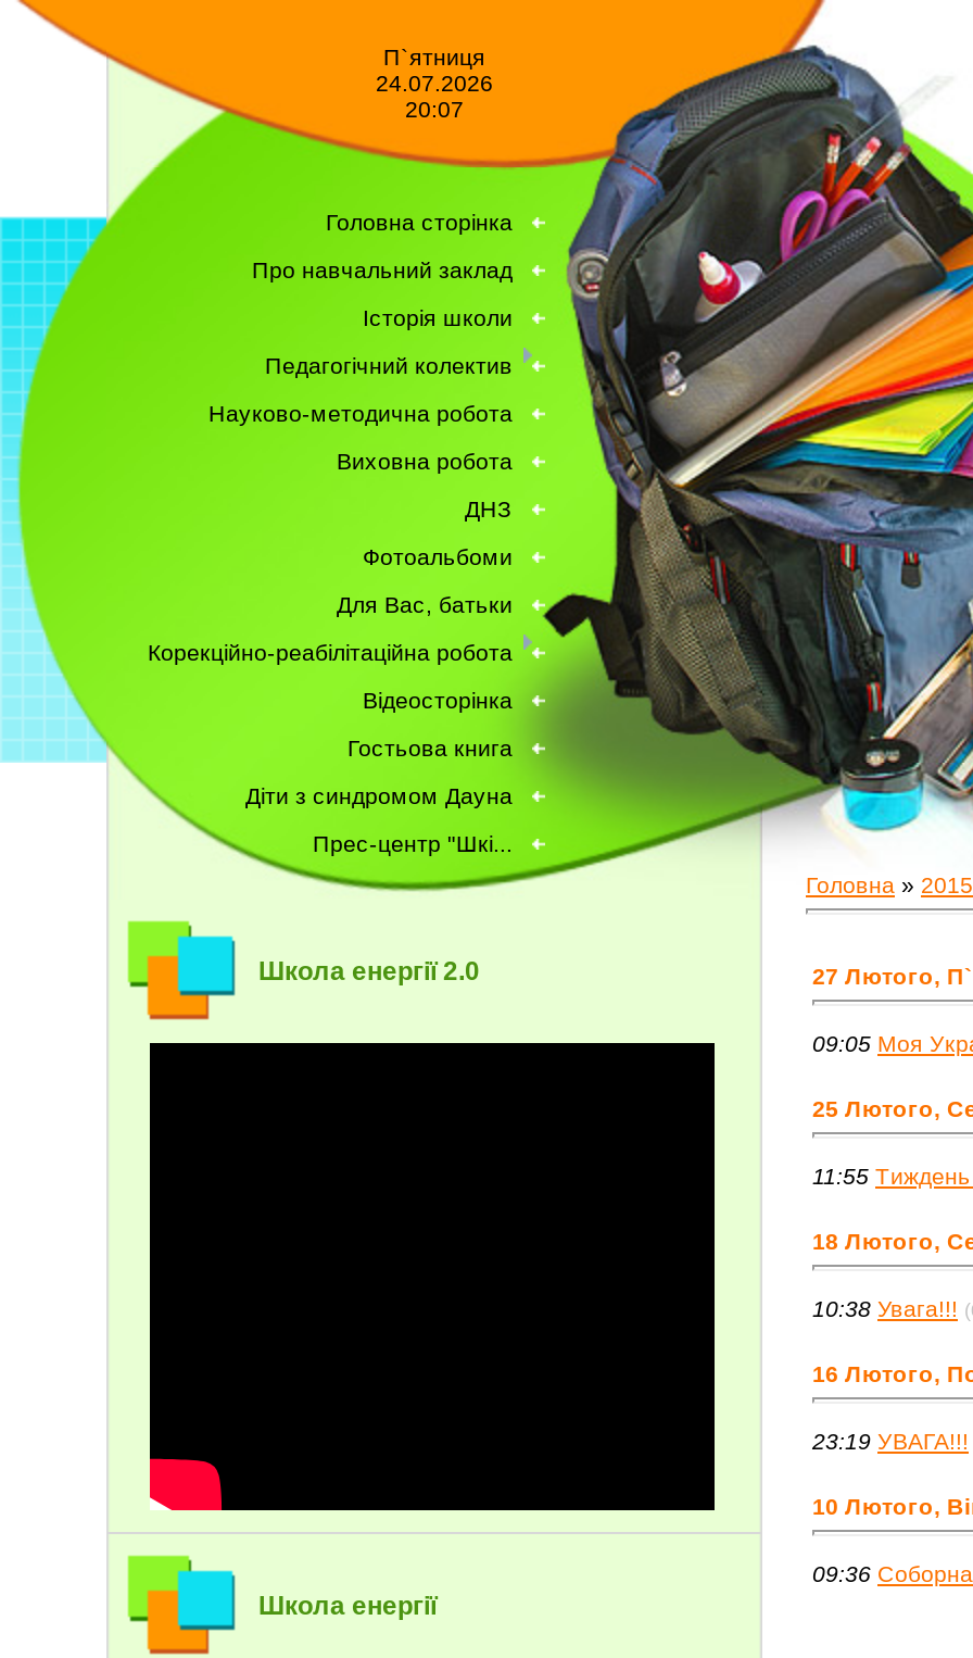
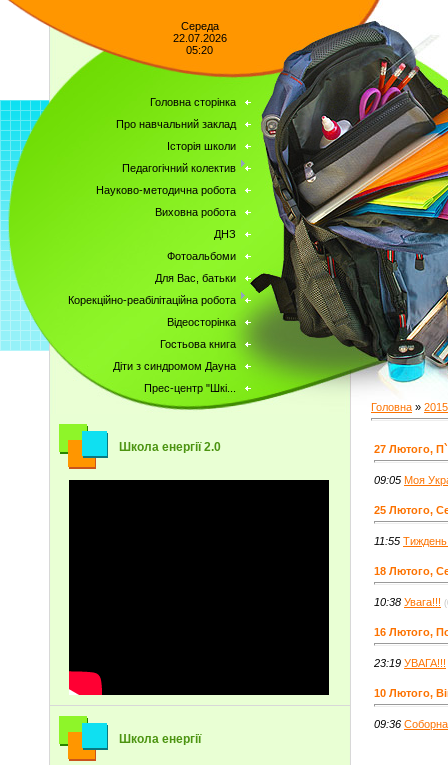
- П`ятниця
- 24.07.2026
- 20:07
+ Середа
+ 22.07.2026
+ 05:20
